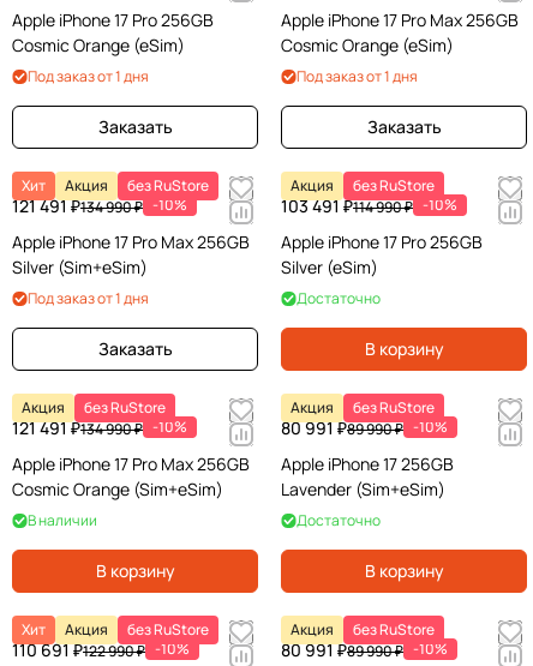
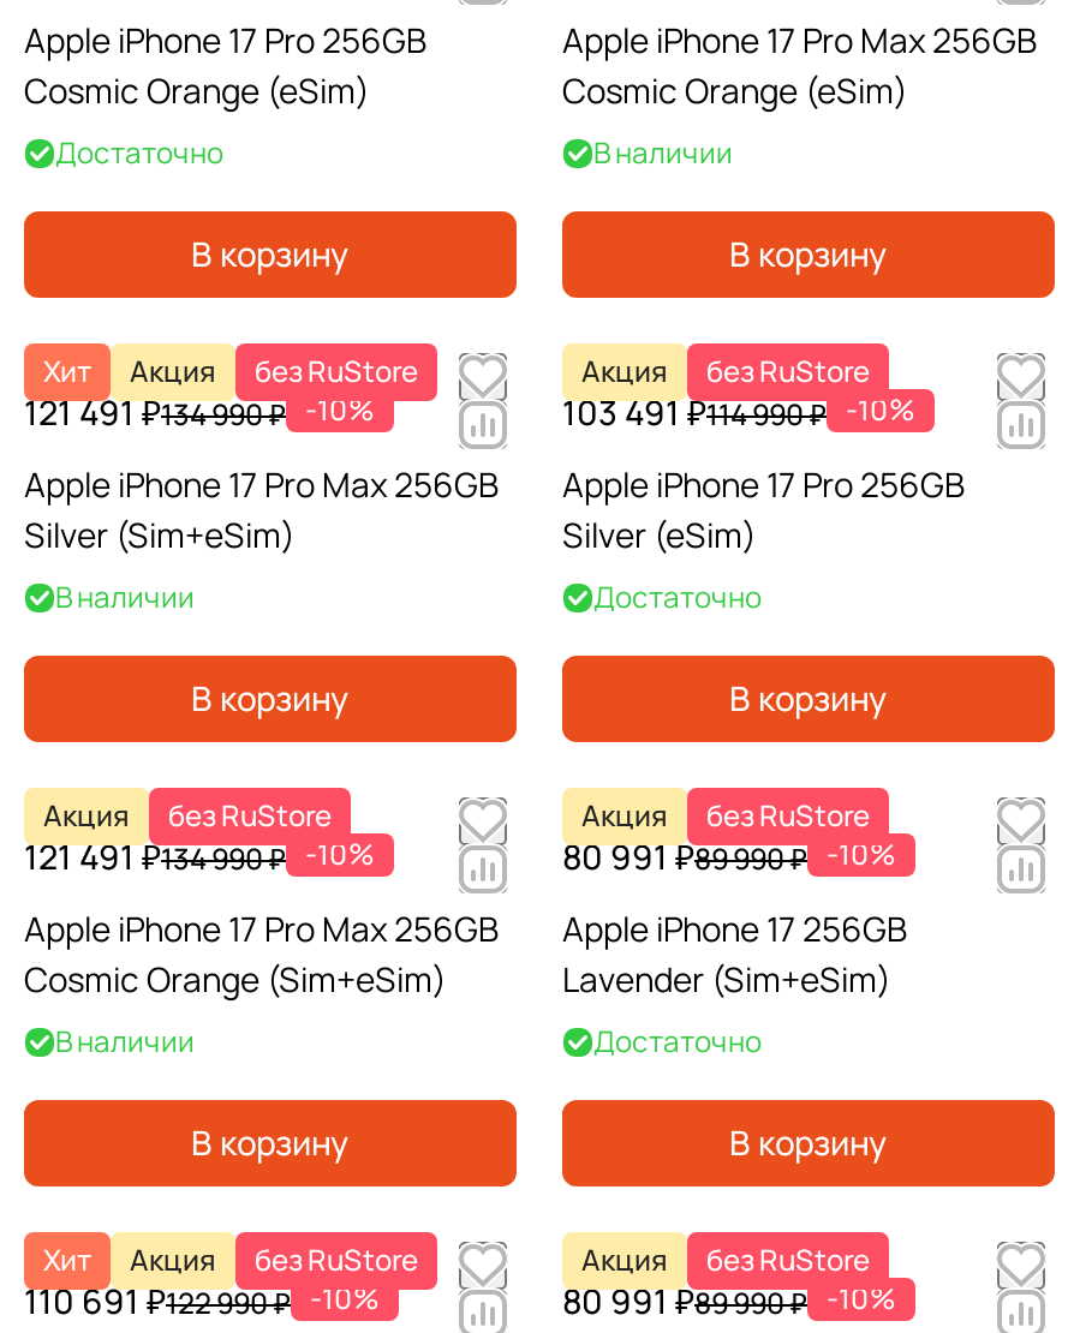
- Под заказ от 1 дня
+ Достаточно

- Под заказ от 1 дня
+ В наличии

- Заказать
+ В корзину

- Заказать
+ В корзину

- Под заказ от 1 дня
+ В наличии

- Заказать
+ В корзину
